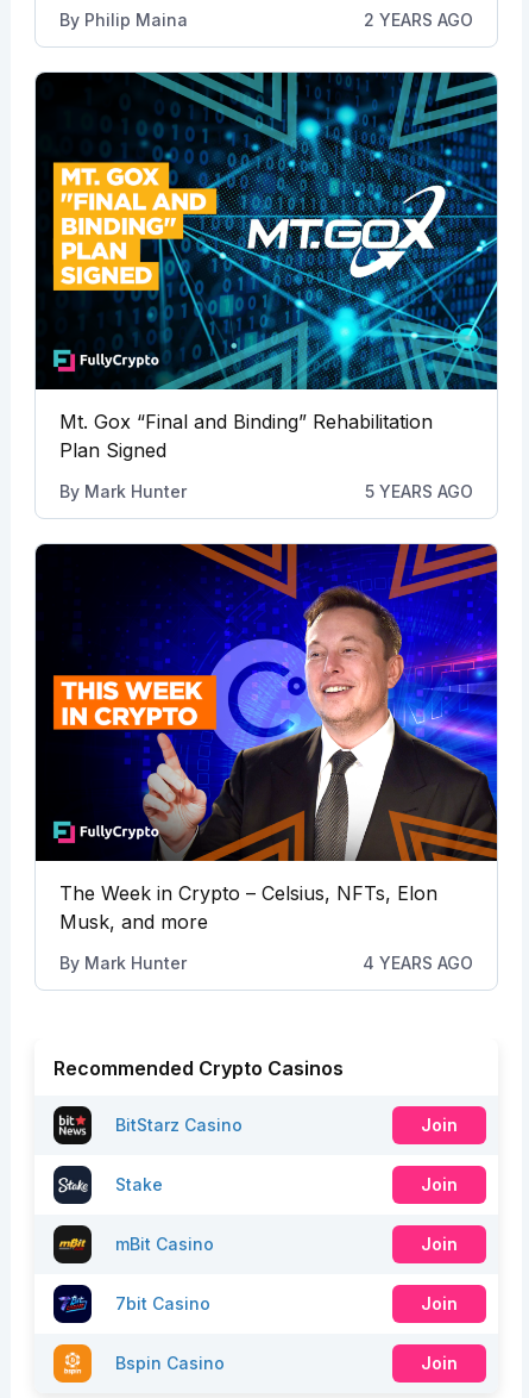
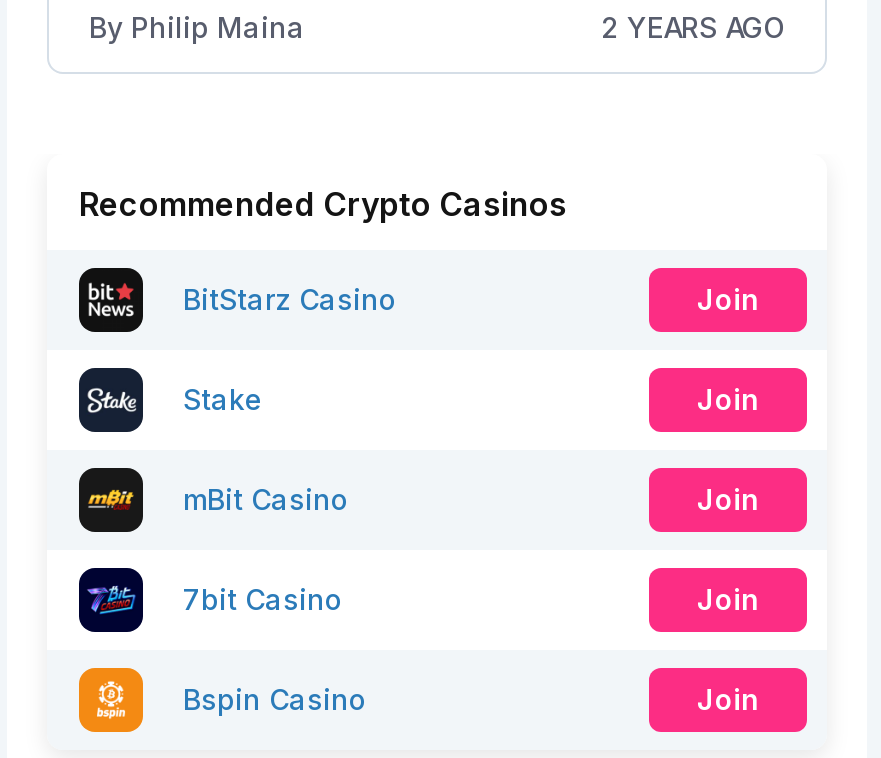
- [image]
- Mt. Gox “Final and Binding” Rehabilitation
- Plan Signed
- By Mark Hunter
- 5 YEARS AGO

- [image]
- The Week in Crypto – Celsius, NFTs, Elon
- Musk, and more
- By Mark Hunter
- 4 YEARS AGO
